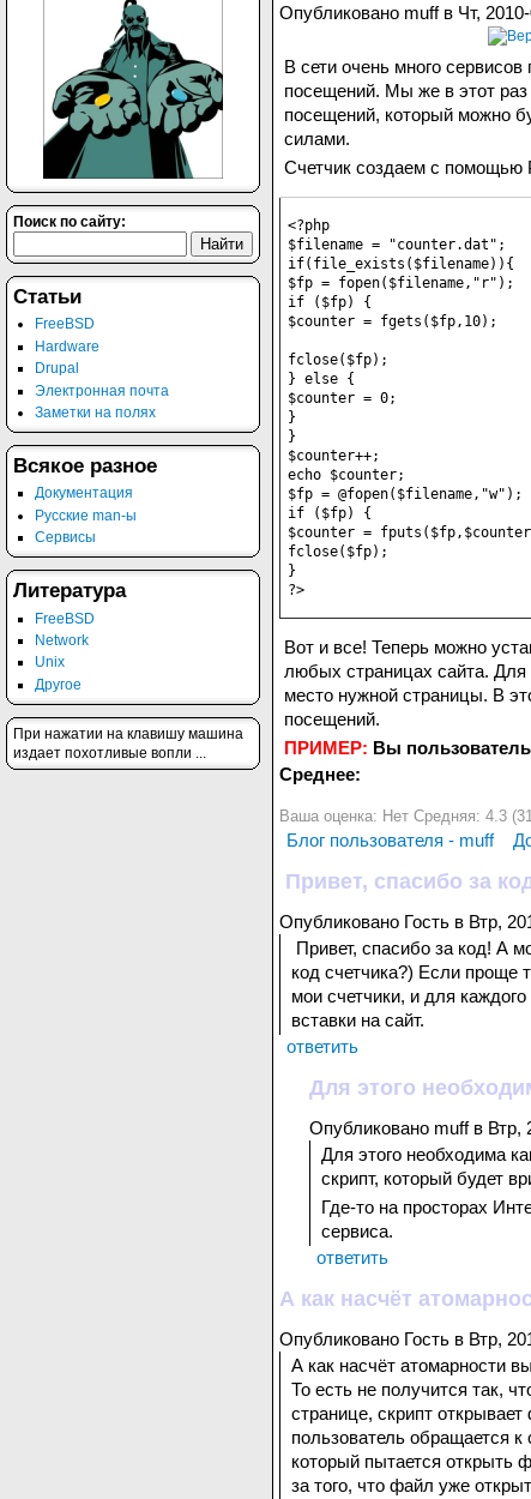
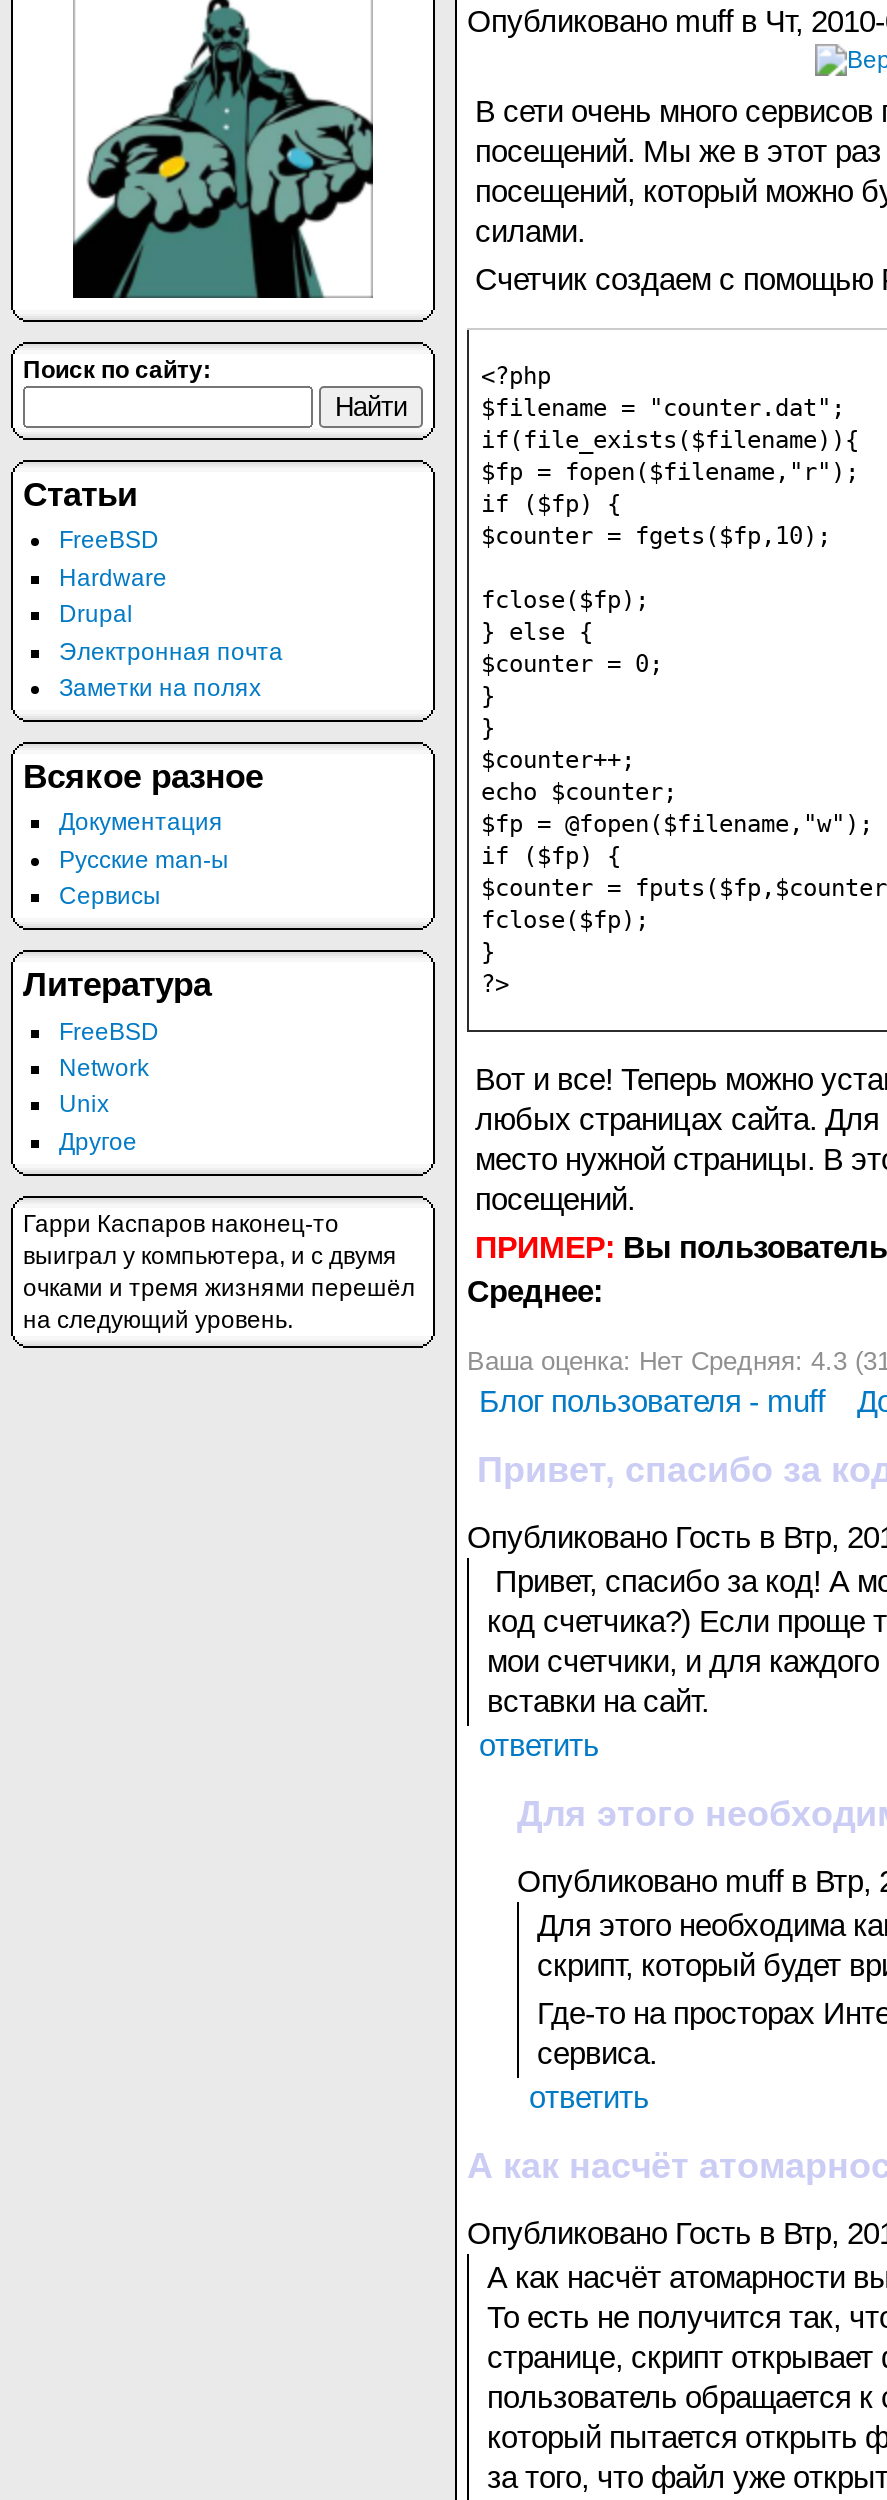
- При нажатии на клавишу машина
- издает похотливые вопли ...
+ Гарри Каспаров наконец-то
+ выиграл у компьютера, и с двумя
+ очками и тремя жизнями перешёл
+ на следующий уровень.
